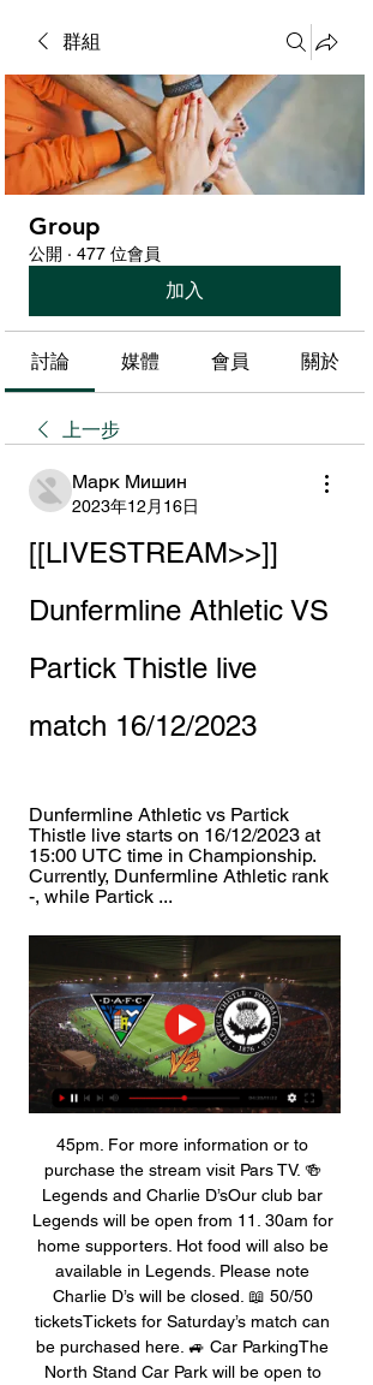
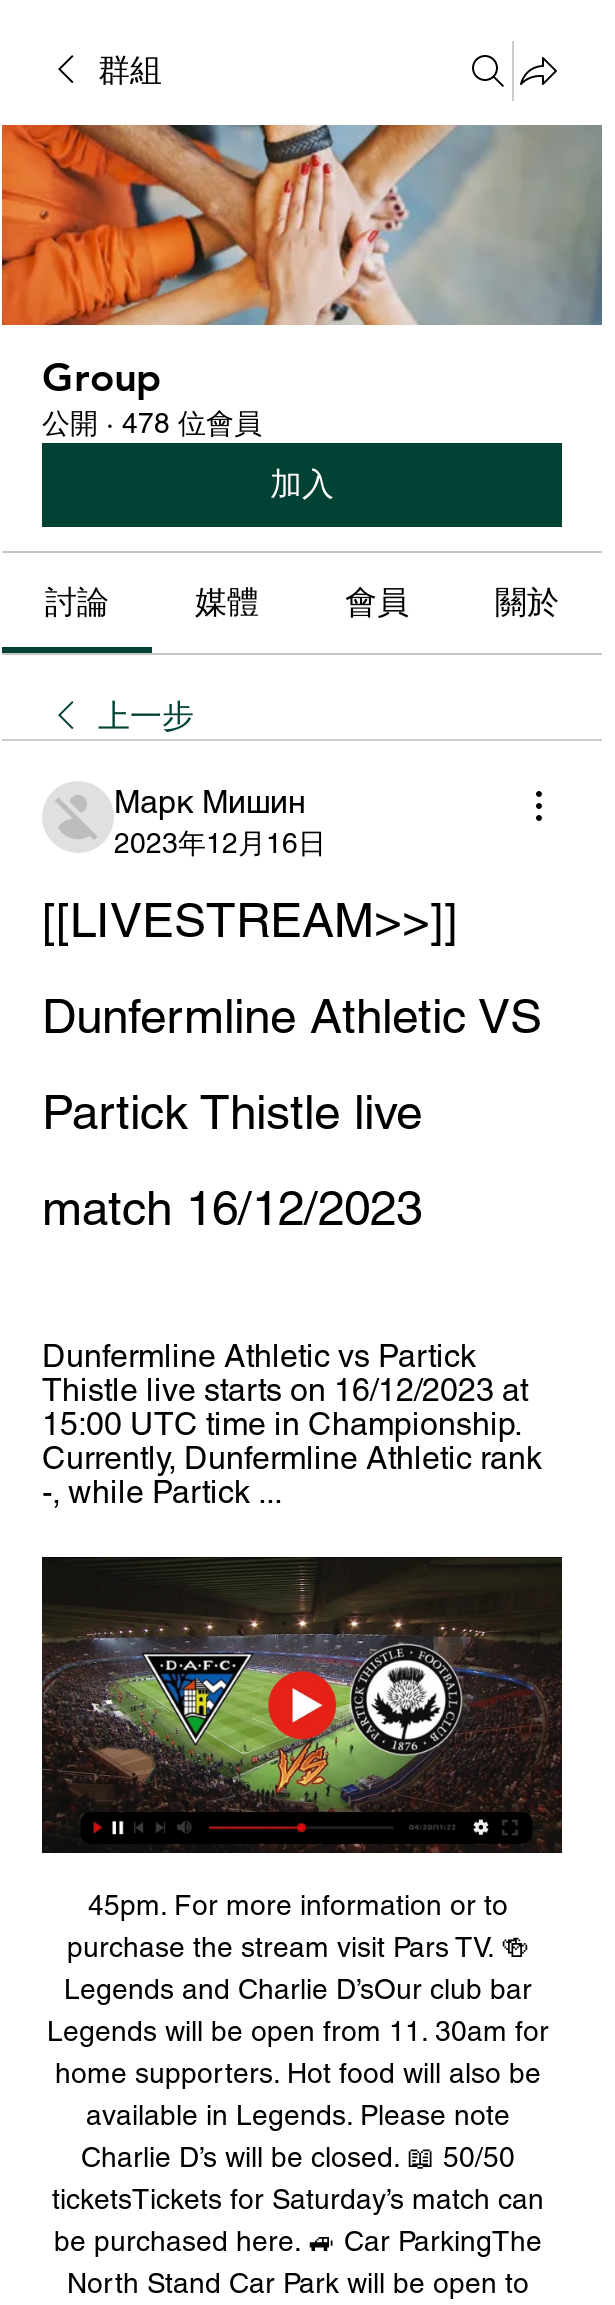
- 公開 · 477 位會員
+ 公開 · 478 位會員
